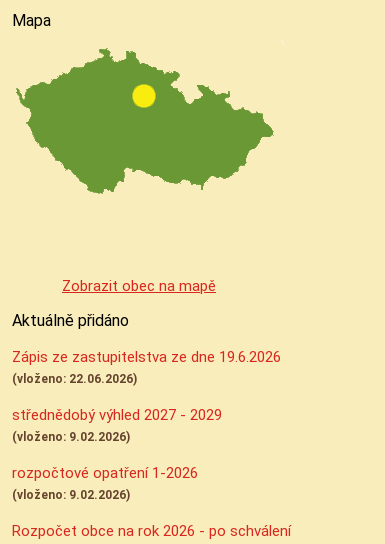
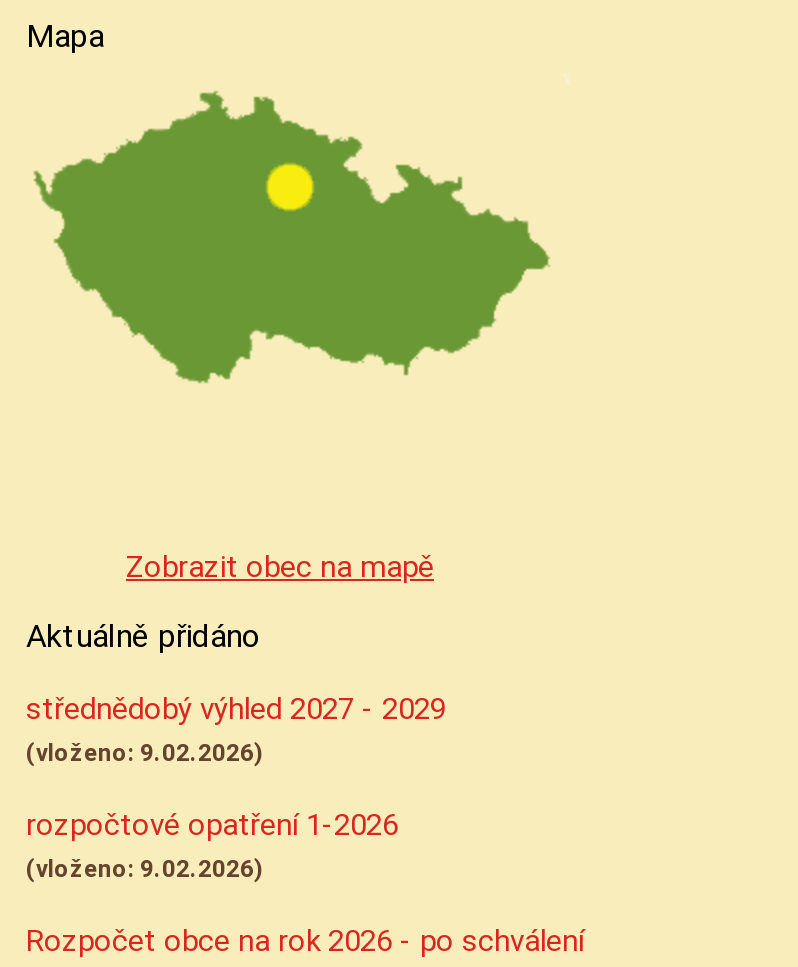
- Zápis ze zastupitelstva ze dne 19.6.2026
- (vloženo: 22.06.2026)
